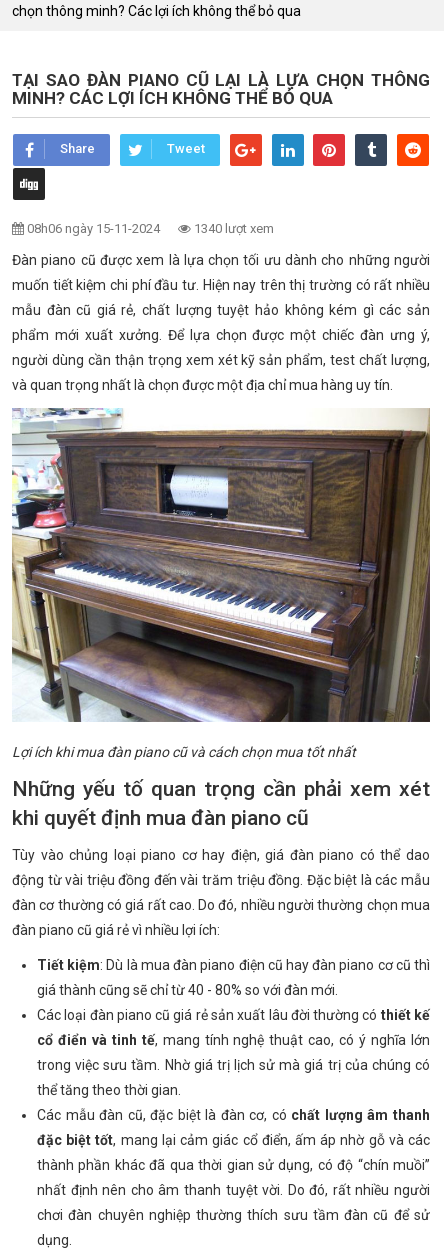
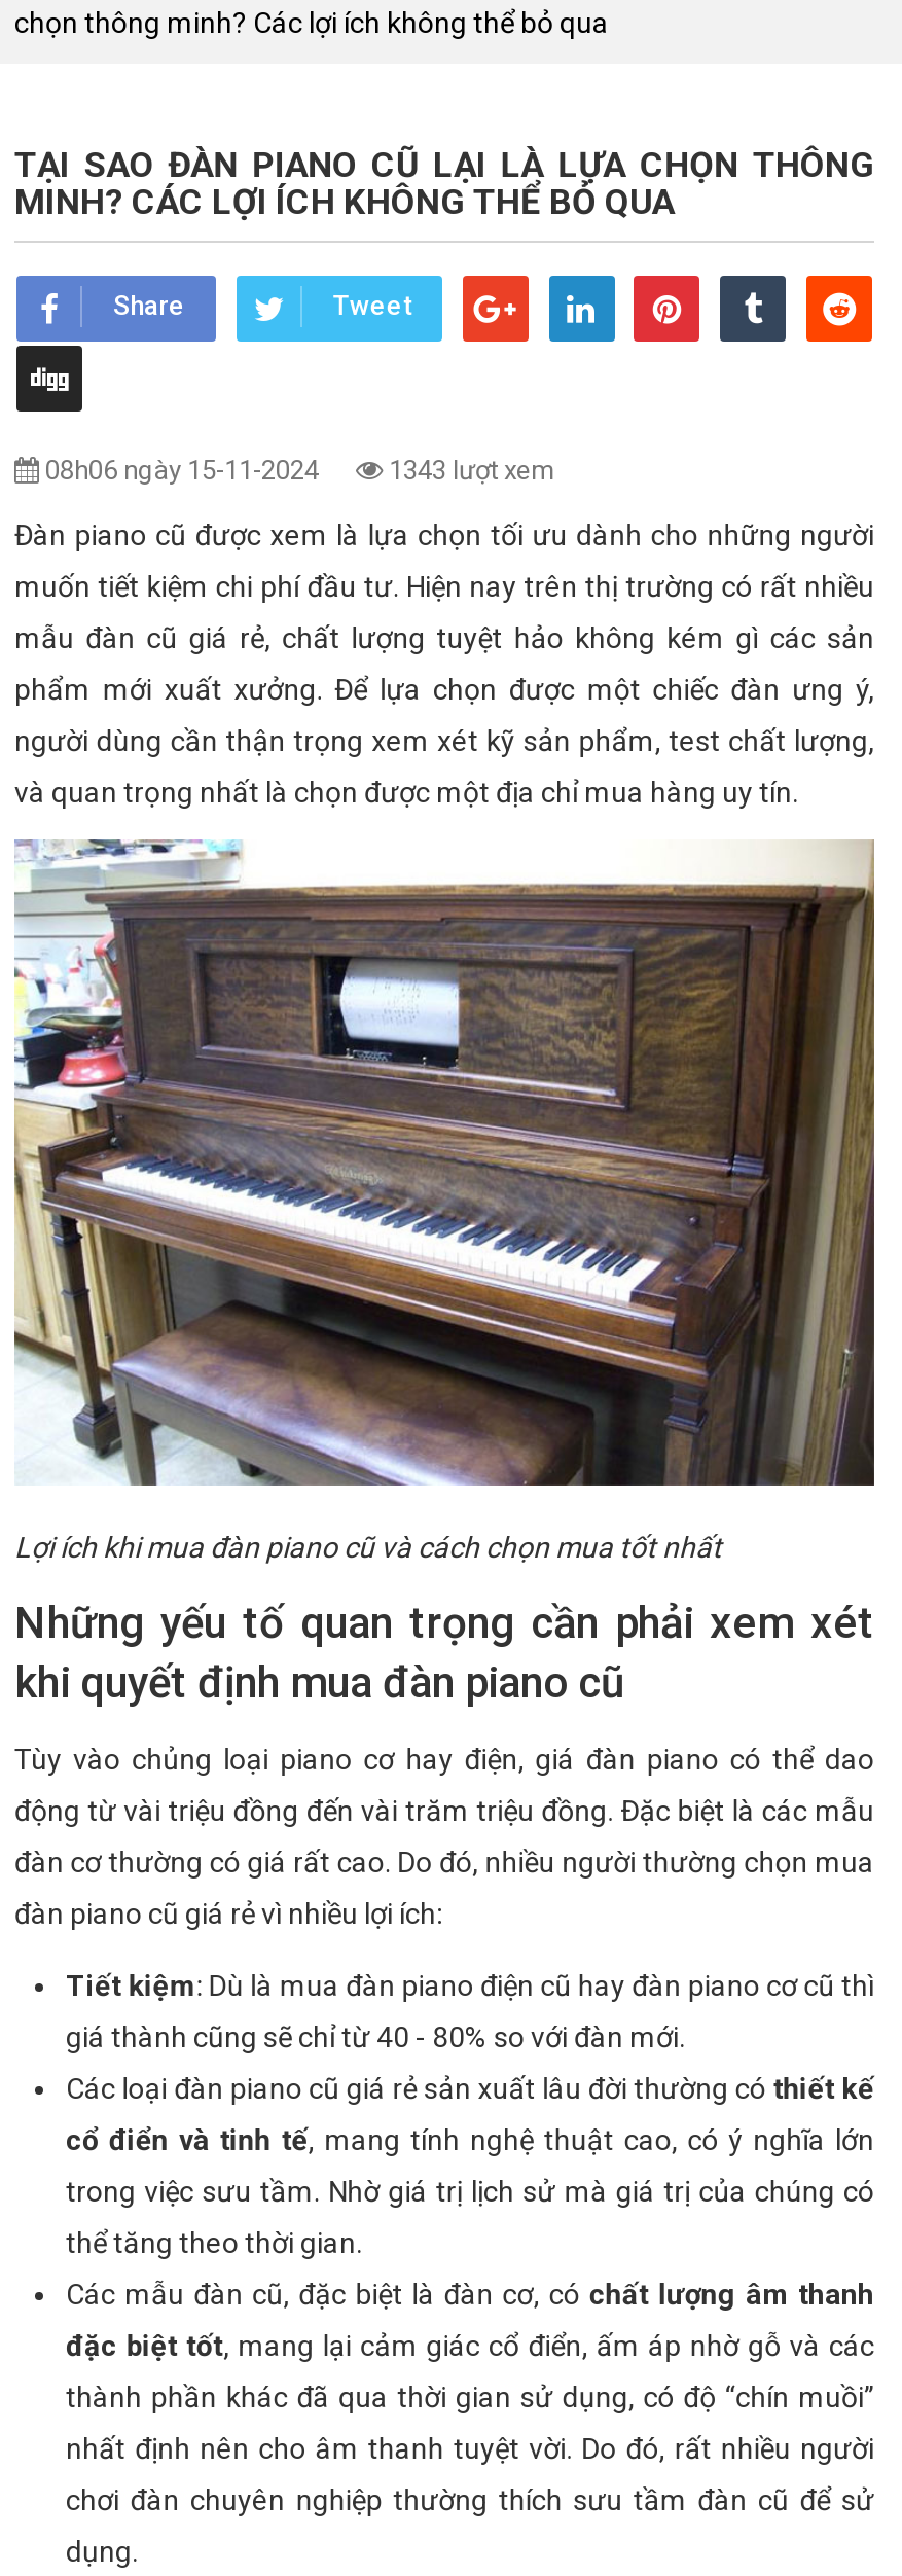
- 1340 lượt xem
+ 1343 lượt xem
